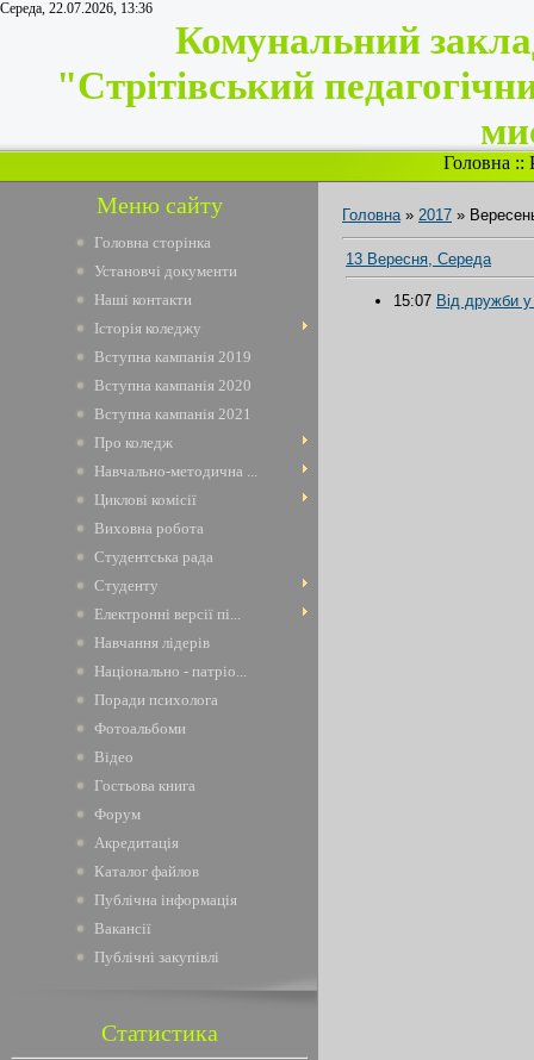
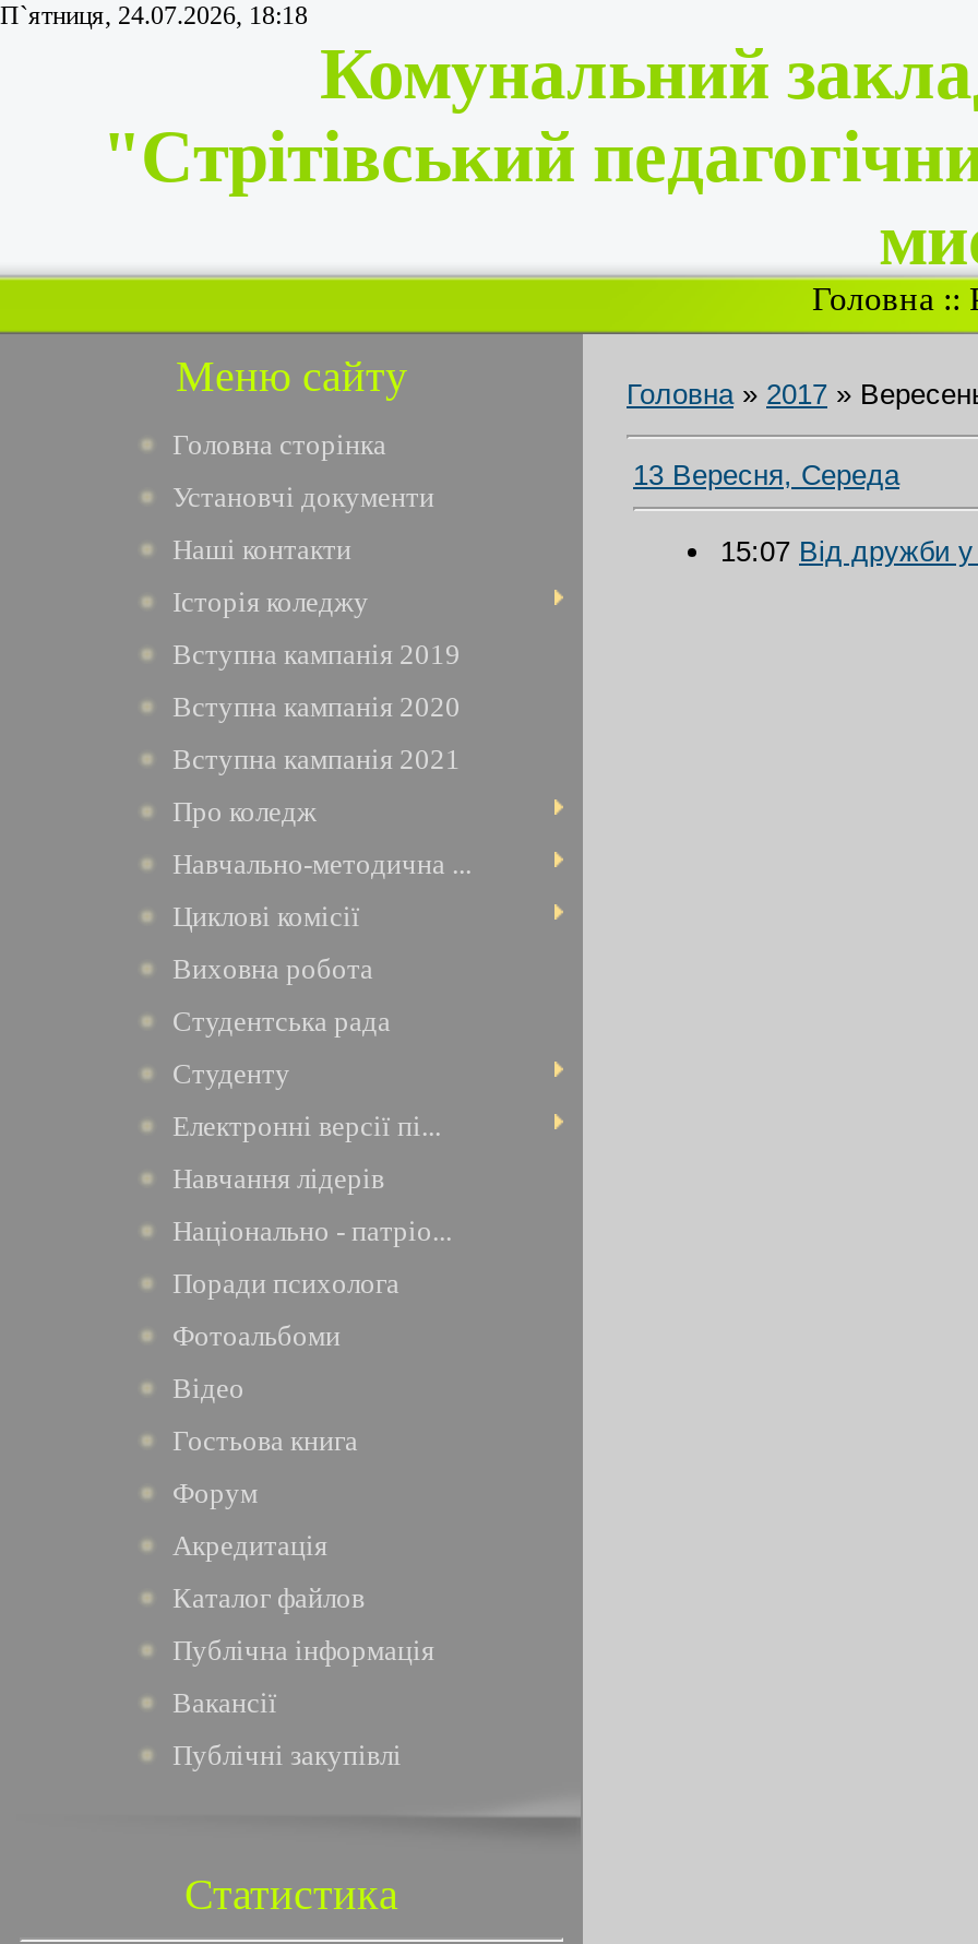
- Середа, 22.07.2026, 13:36
+ П`ятниця, 24.07.2026, 18:18
